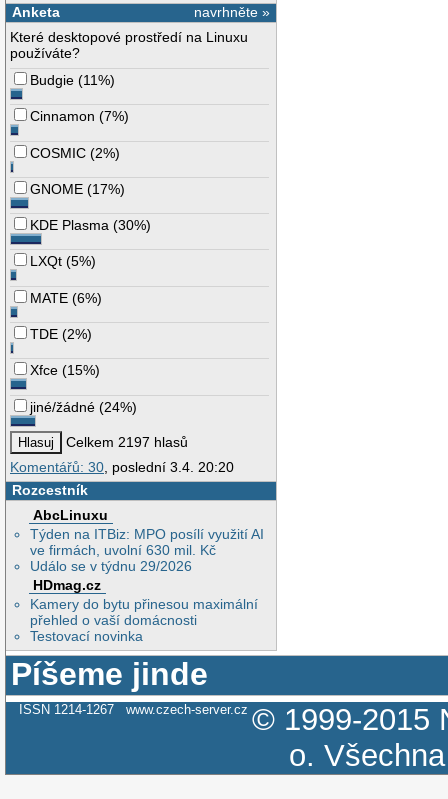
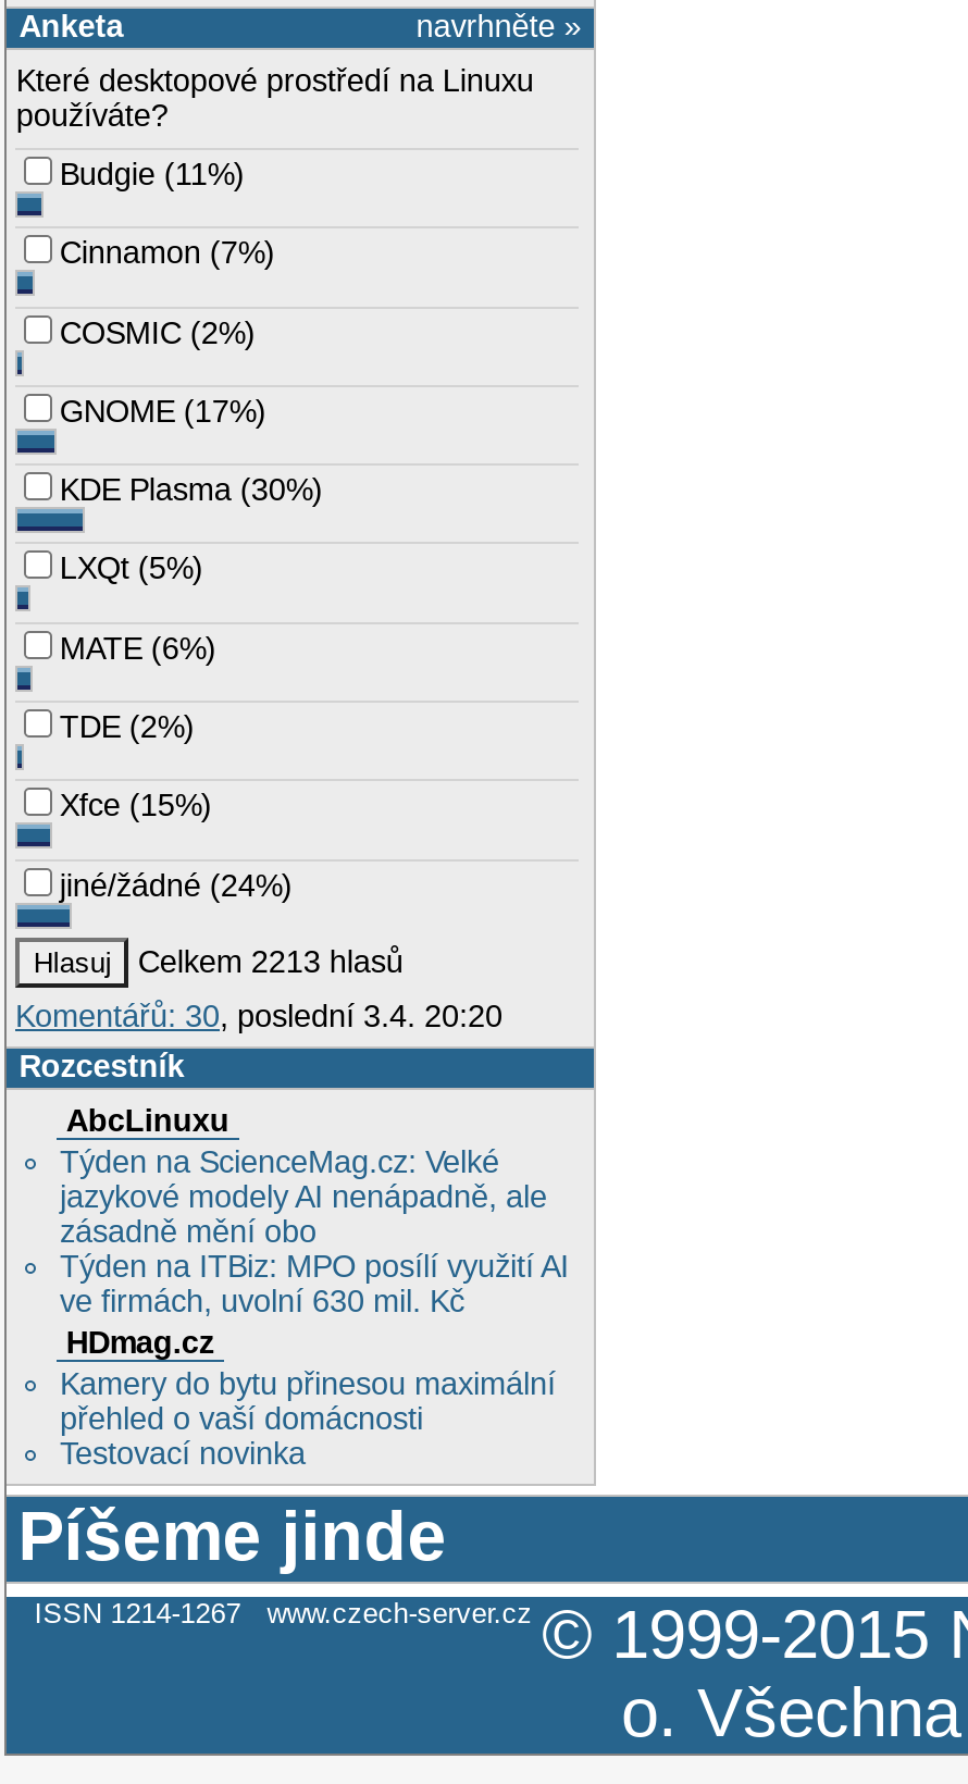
- Celkem 2197 hlasů
+ Celkem 2213 hlasů

+ Týden na ScienceMag.cz: Velké
+ jazykové modely AI nenápadně, ale
+ zásadně mění obo

moved down: Týden na ITBiz: MPO posílí využití AI | ve firmách, uvolní 630 mil. Kč

- Událo se v týdnu 29/2026
